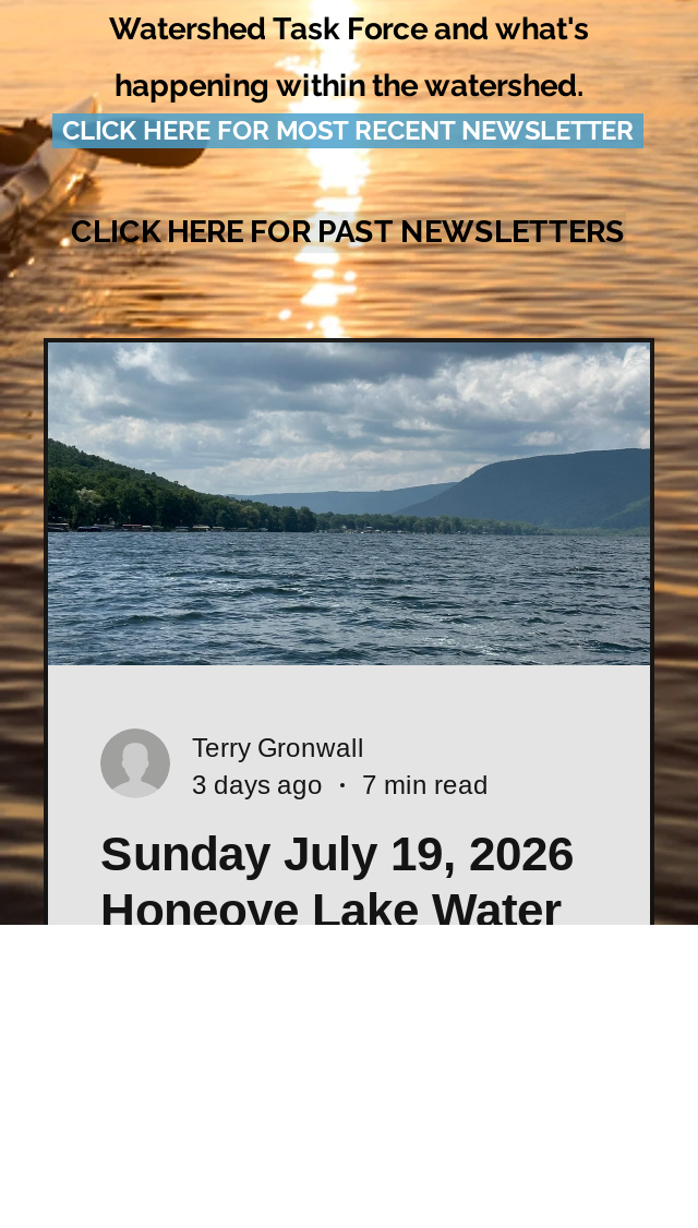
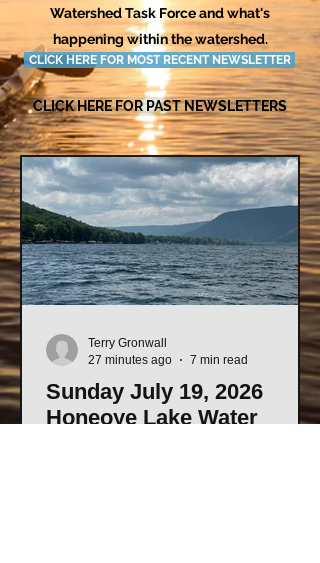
- 3 days ago 7 min read
+ 27 minutes ago 7 min read
